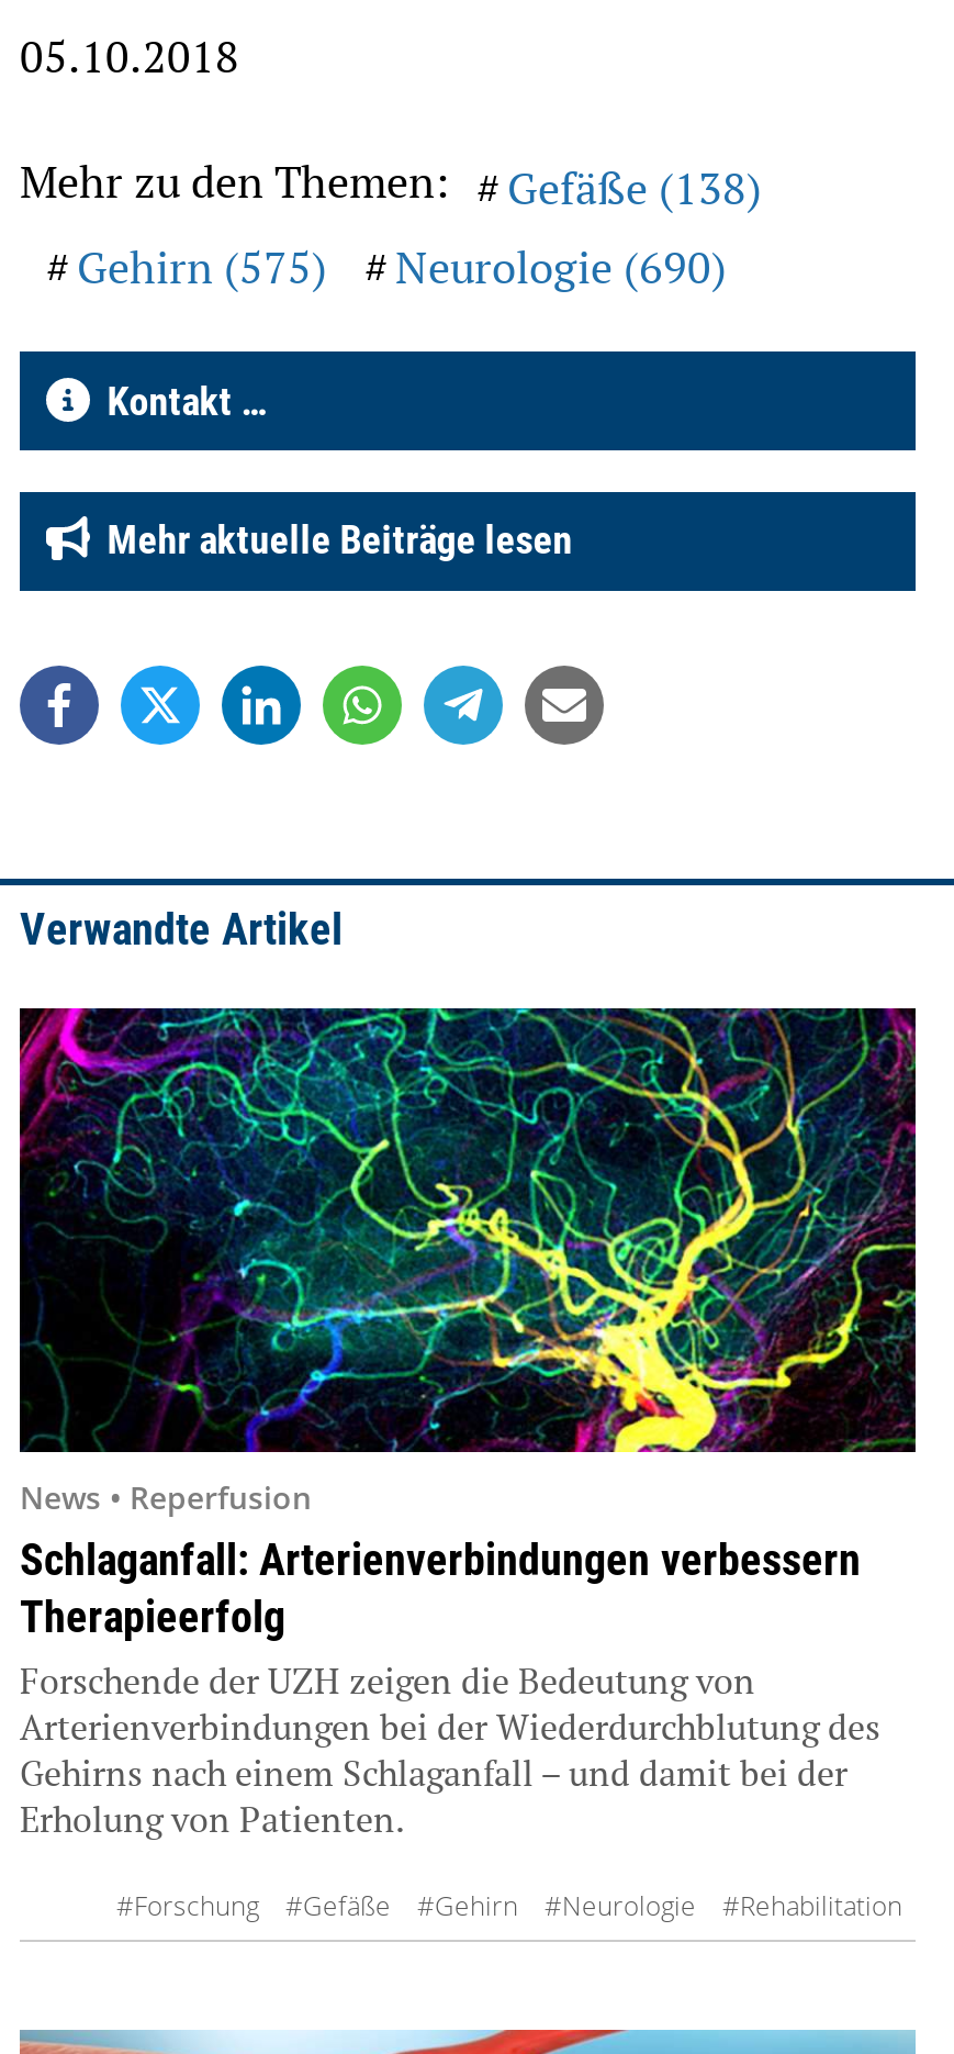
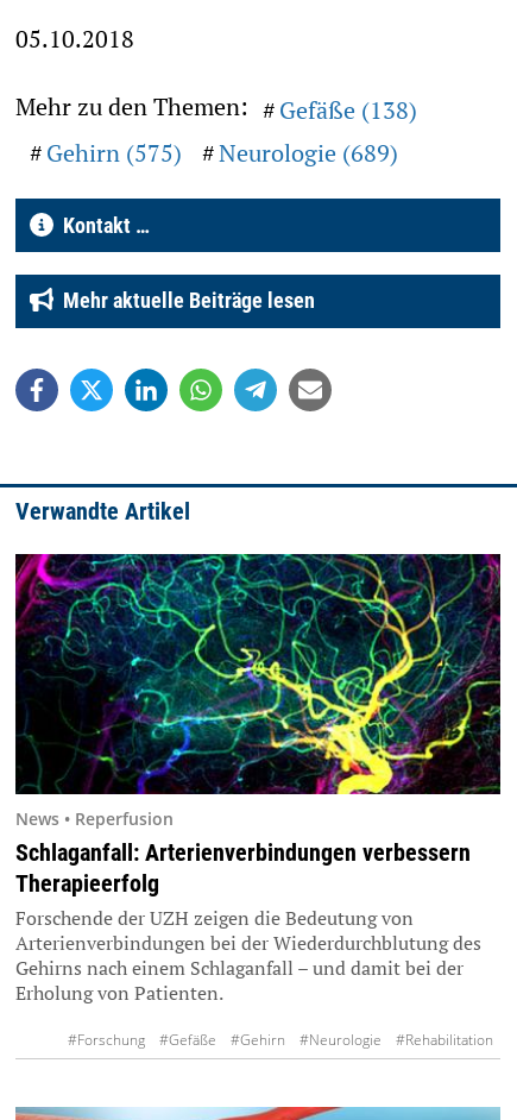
- Gehirn (575) Neurologie (690)
+ Gehirn (575) Neurologie (689)
